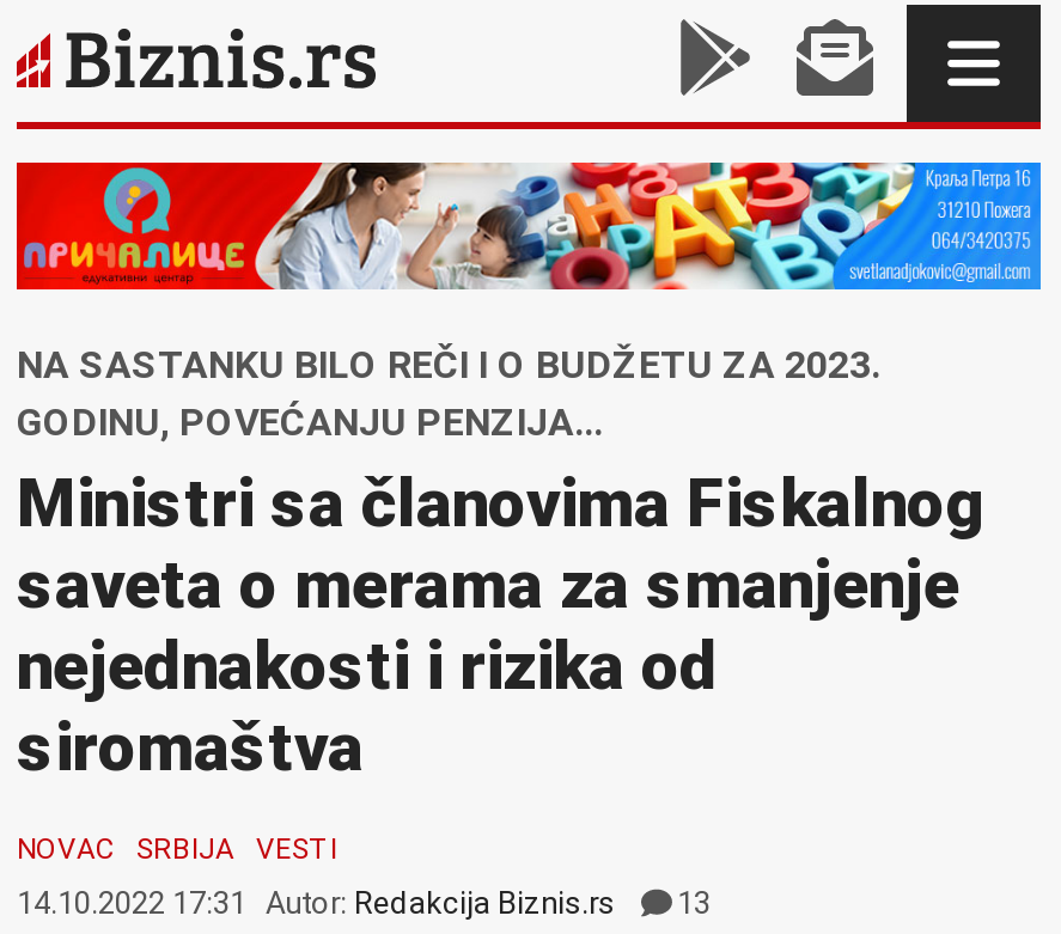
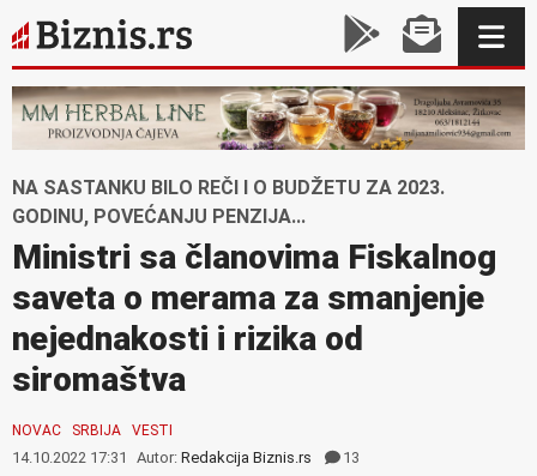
- [image]
+ [image]
